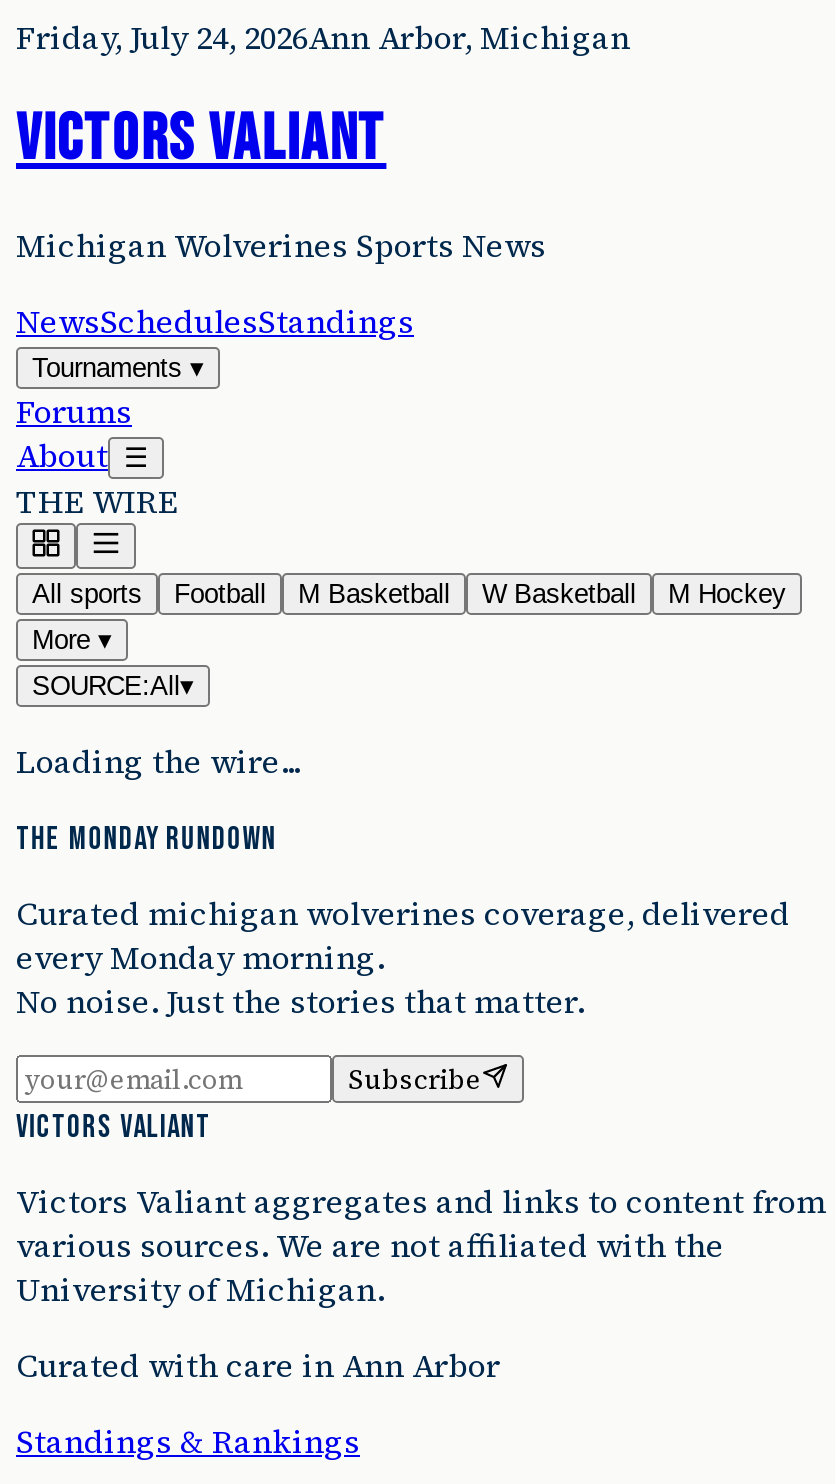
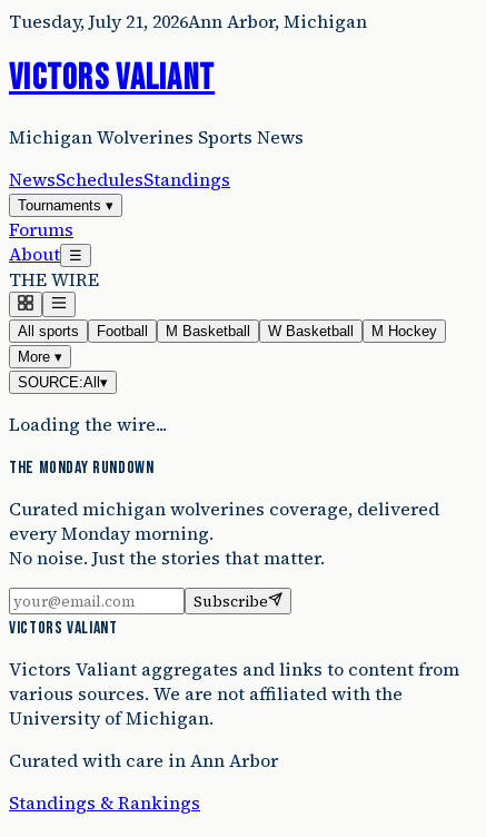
- Friday, July 24, 2026Ann Arbor, Michigan
+ Tuesday, July 21, 2026Ann Arbor, Michigan
